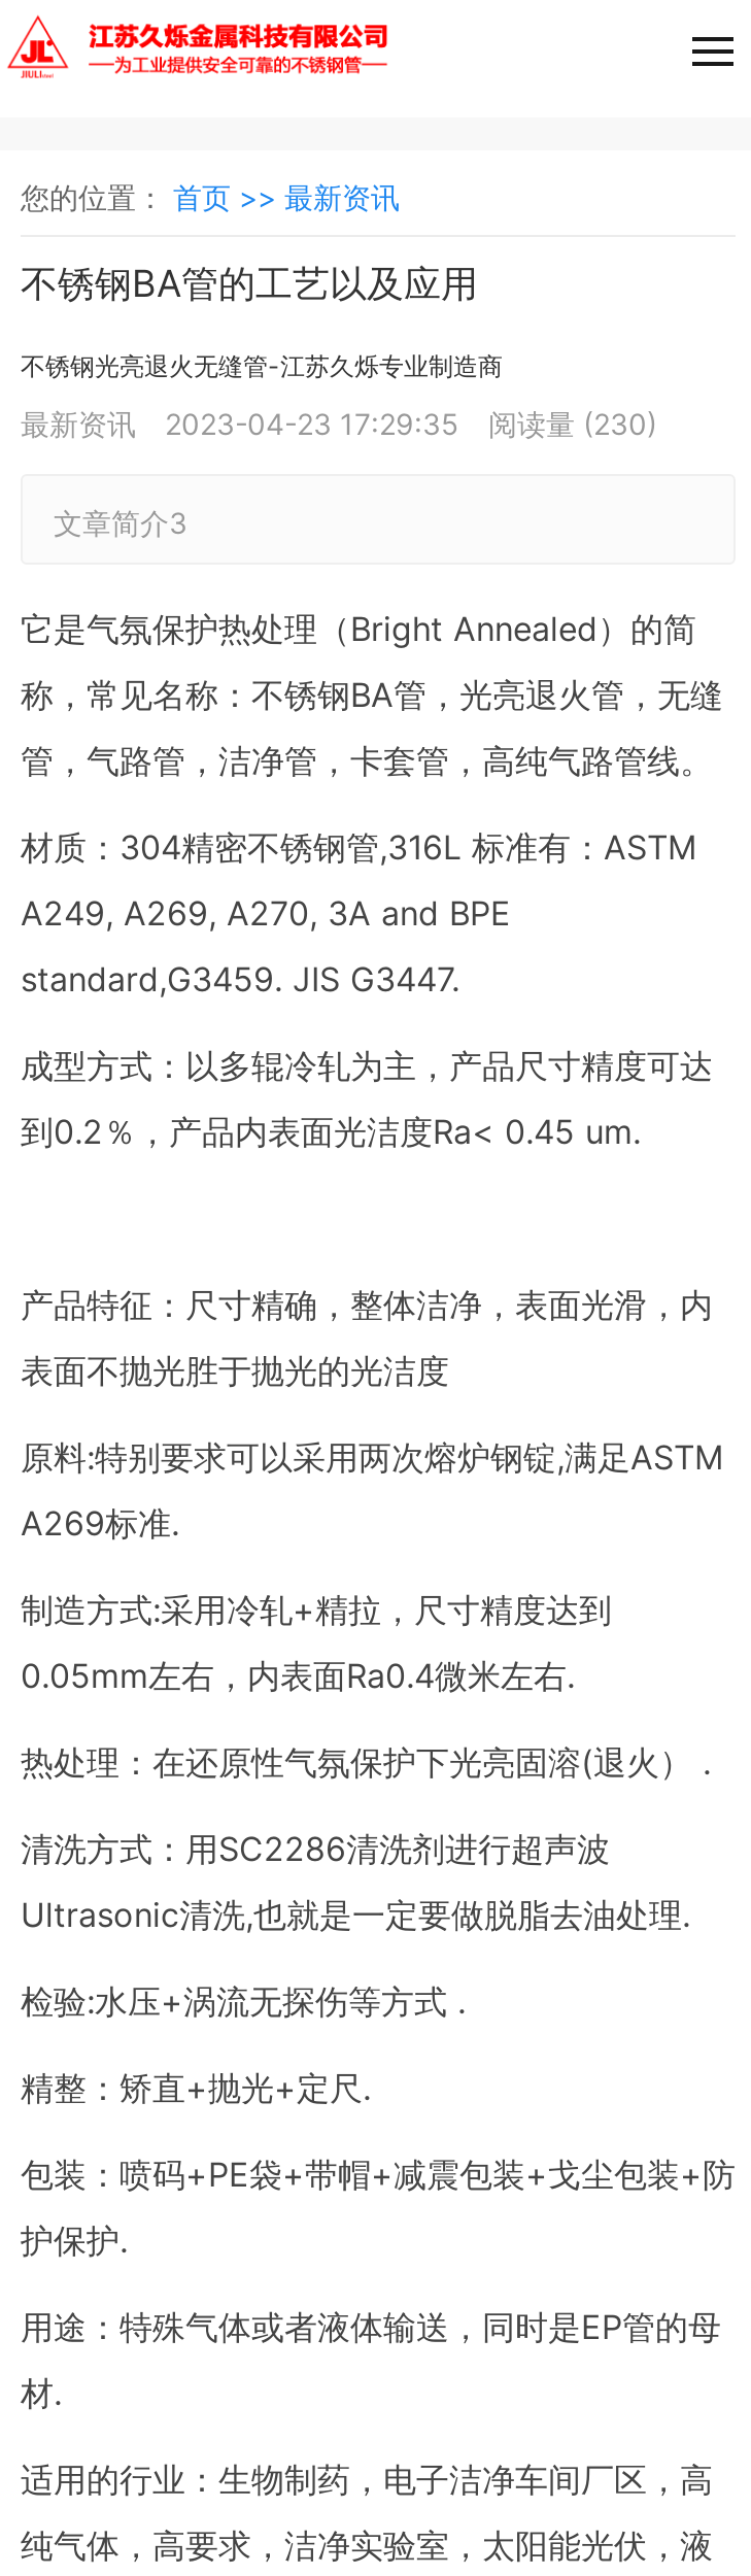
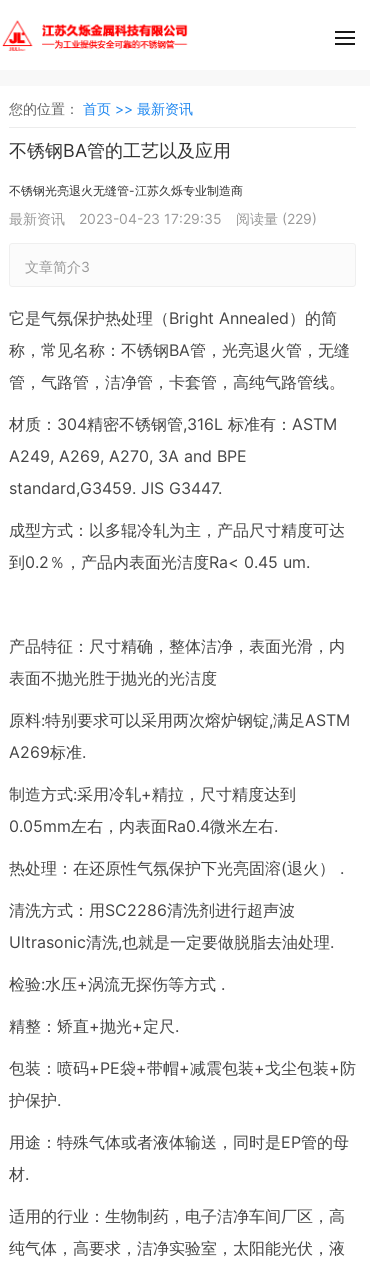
- 最新资讯 2023-04-23 17:29:35 阅读量 (230)
+ 最新资讯 2023-04-23 17:29:35 阅读量 (229)
